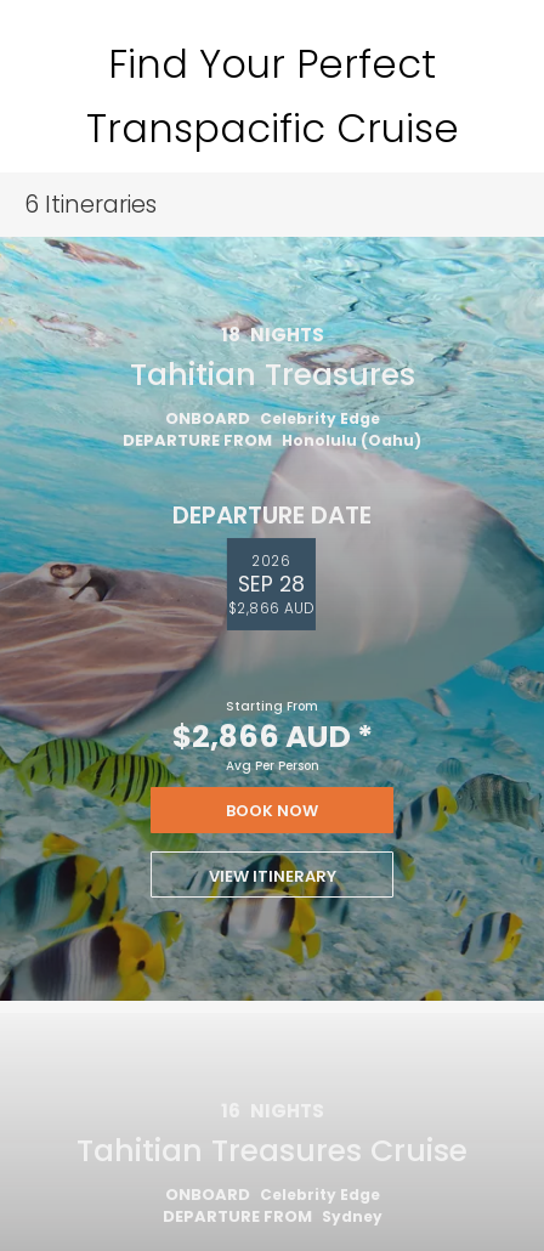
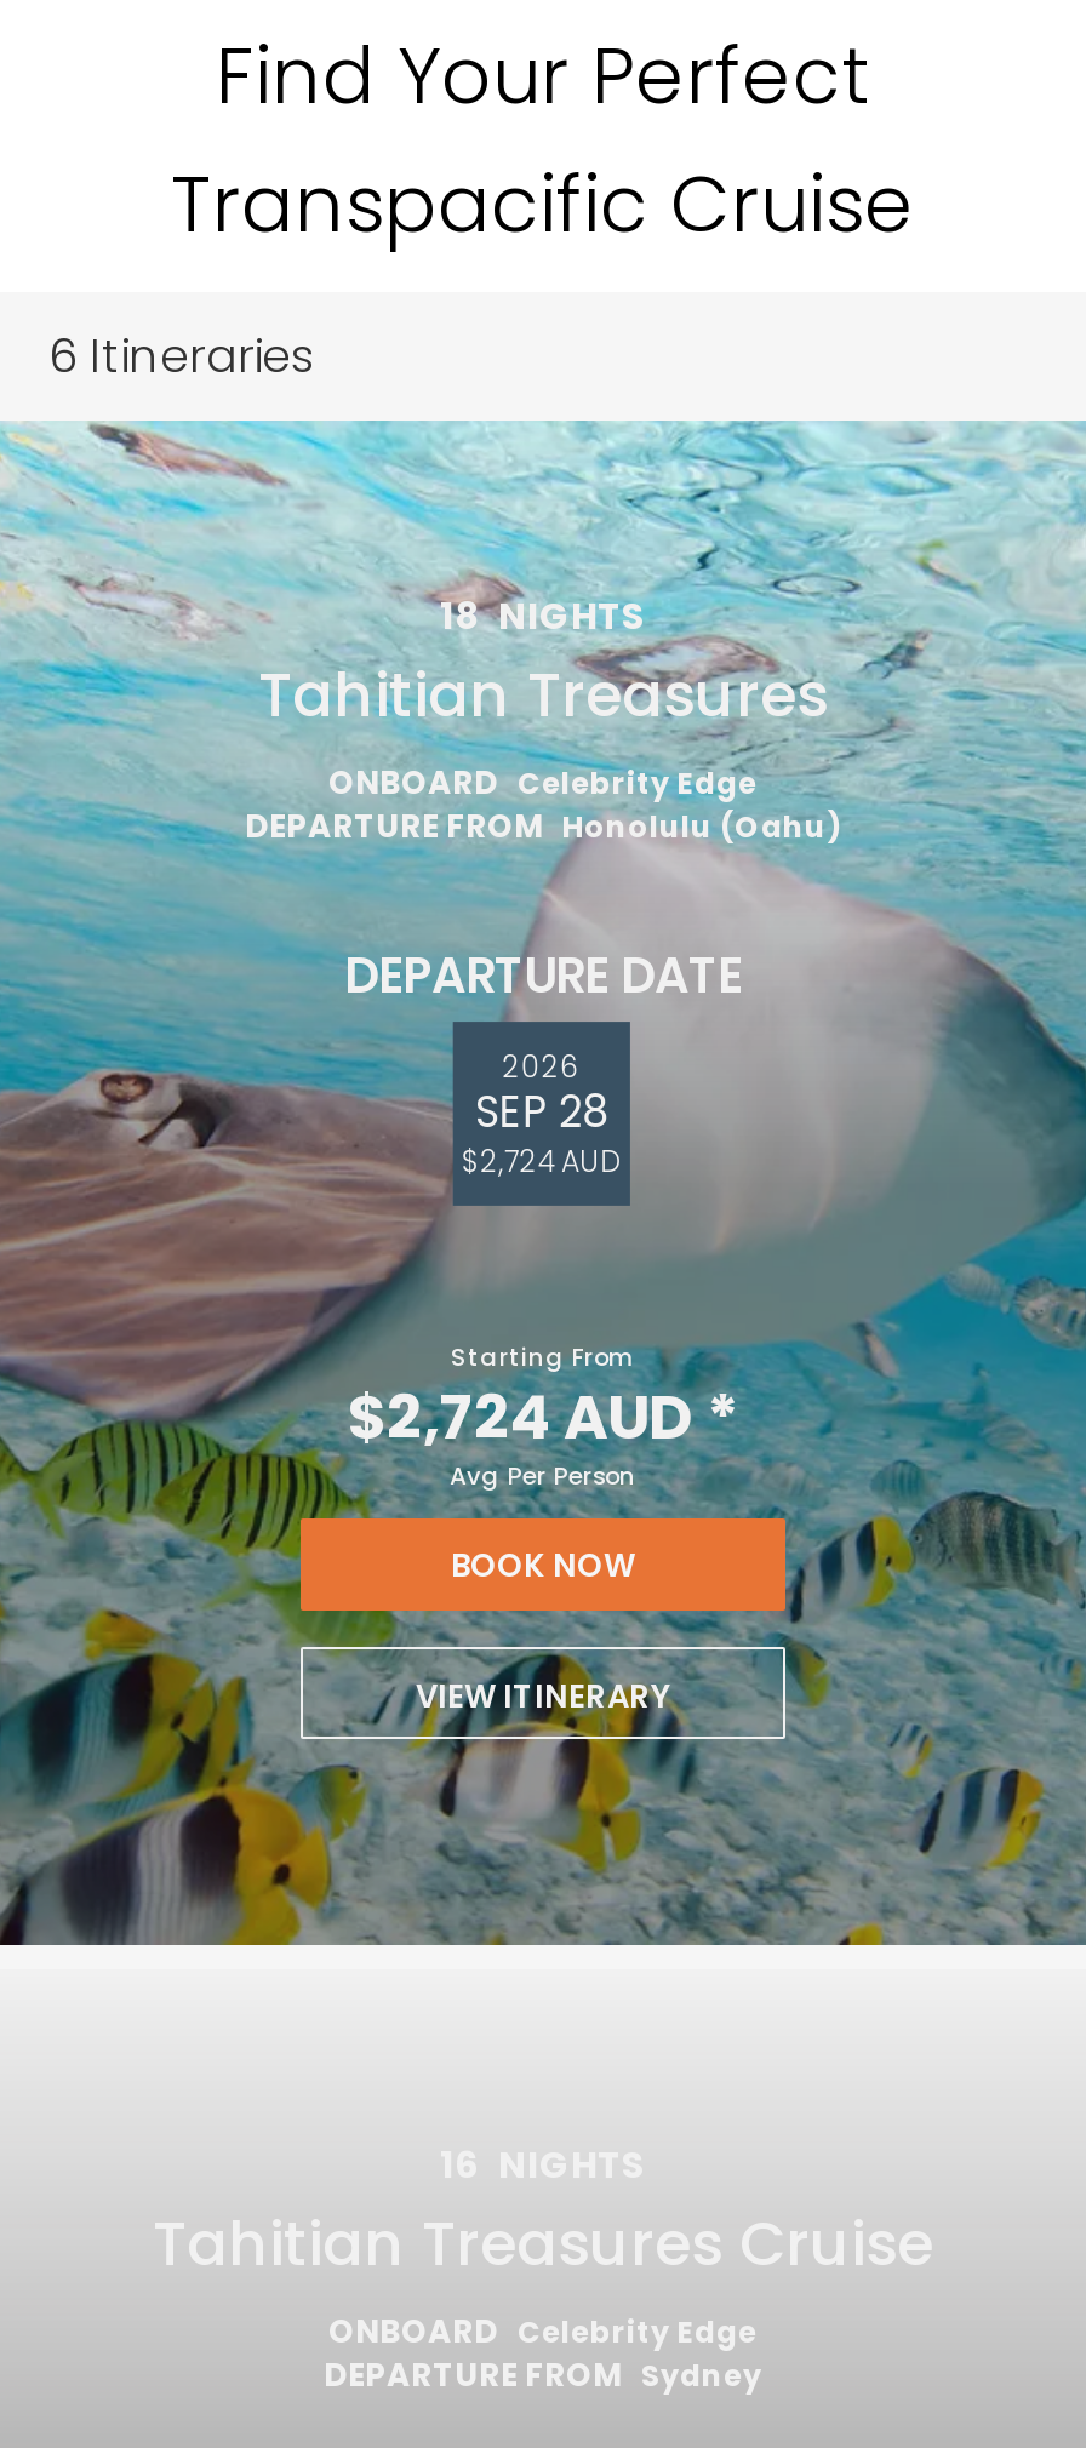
- $2,866 AUD
+ $2,724 AUD

- $2,866 AUD *
+ $2,724 AUD *
